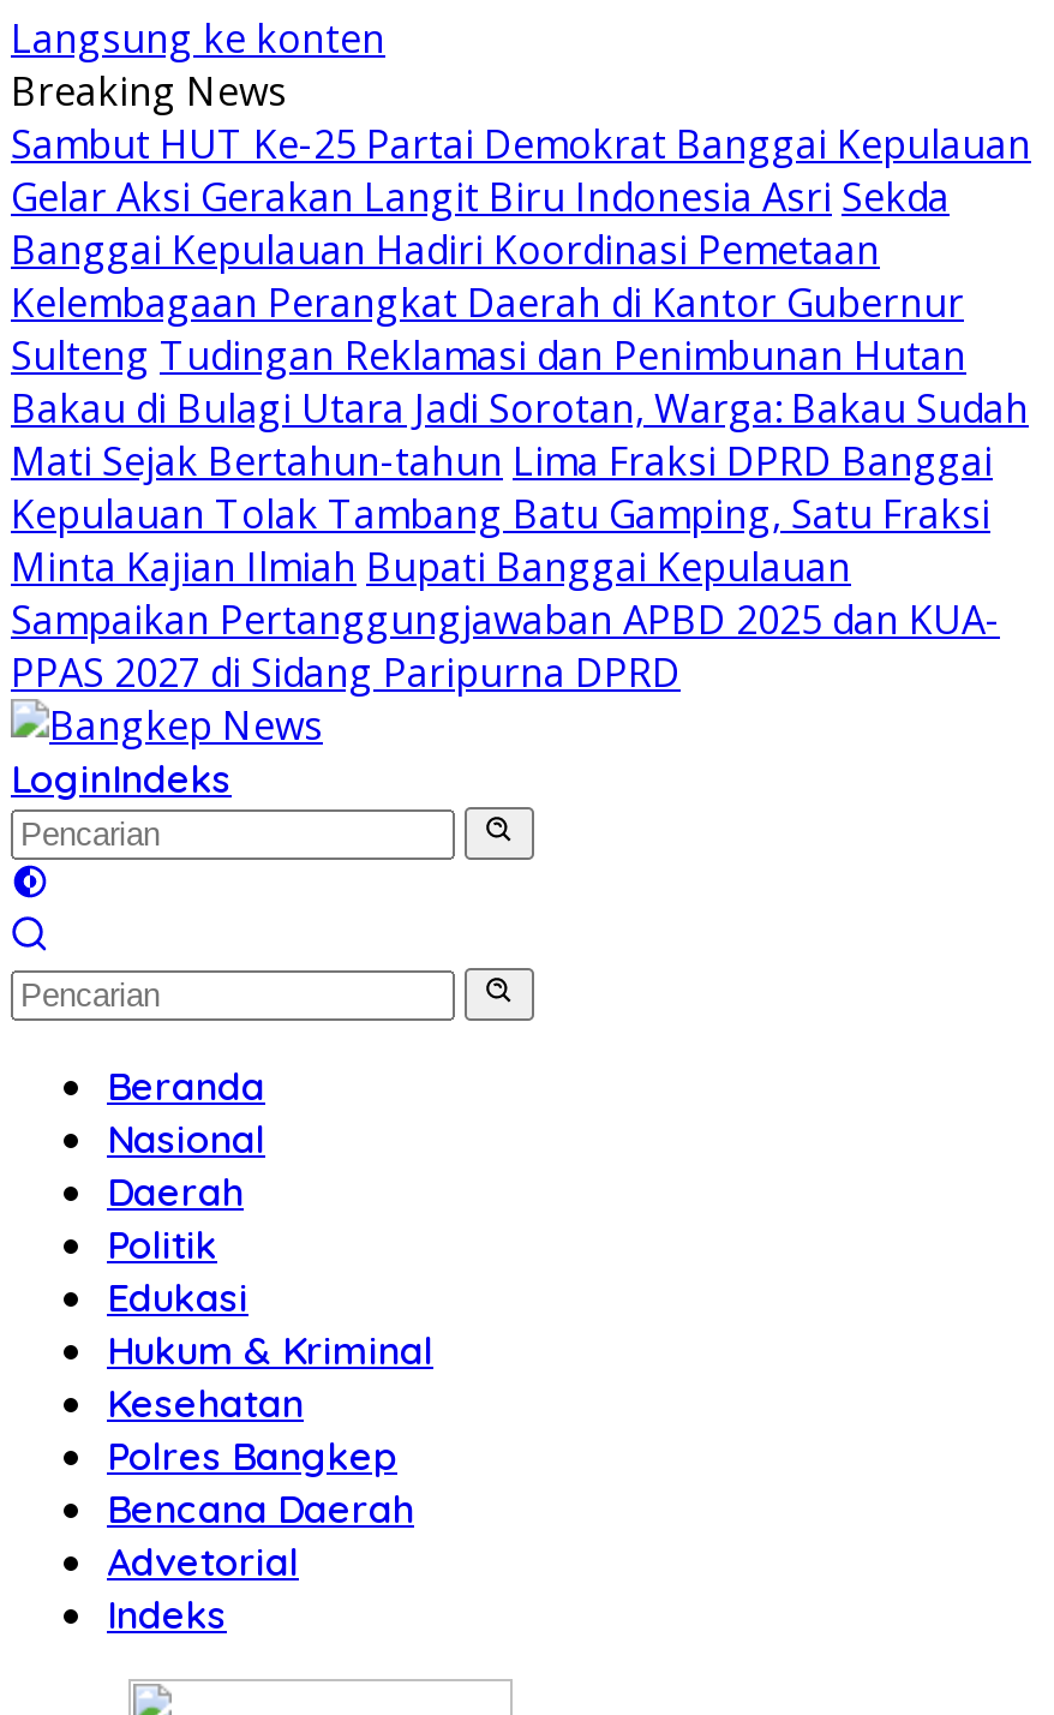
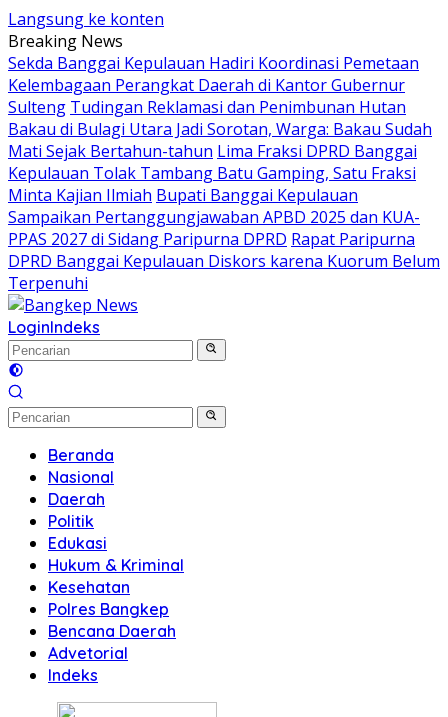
- Sambut HUT Ke-25 Partai Demokrat Banggai Kepulauan
- Gelar Aksi Gerakan Langit Biru Indonesia Asri Sekda
- Banggai Kepulauan Hadiri Koordinasi Pemetaan
+ Sekda Banggai Kepulauan Hadiri Koordinasi Pemetaan

moved up: Kelembagaan Perangkat Daerah di Kantor Gubernur | Sulteng Tudingan Reklamasi dan Penimbunan Hutan | Bakau di Bulagi Utara Jadi Sorotan, Warga: Bakau Sudah | Mati Sejak Bertahun-tahun Lima Fraksi DPRD Banggai | Kepulauan Tolak Tambang Batu Gamping, Satu Fraksi | Minta Kajian Ilmiah Bupati Banggai Kepulauan | Sampaikan Pertanggungjawaban APBD 2025 dan KUA-

- PPAS 2027 di Sidang Paripurna DPRD
+ PPAS 2027 di Sidang Paripurna DPRD Rapat Paripurna
+ DPRD Banggai Kepulauan Diskors karena Kuorum Belum
+ Terpenuhi
